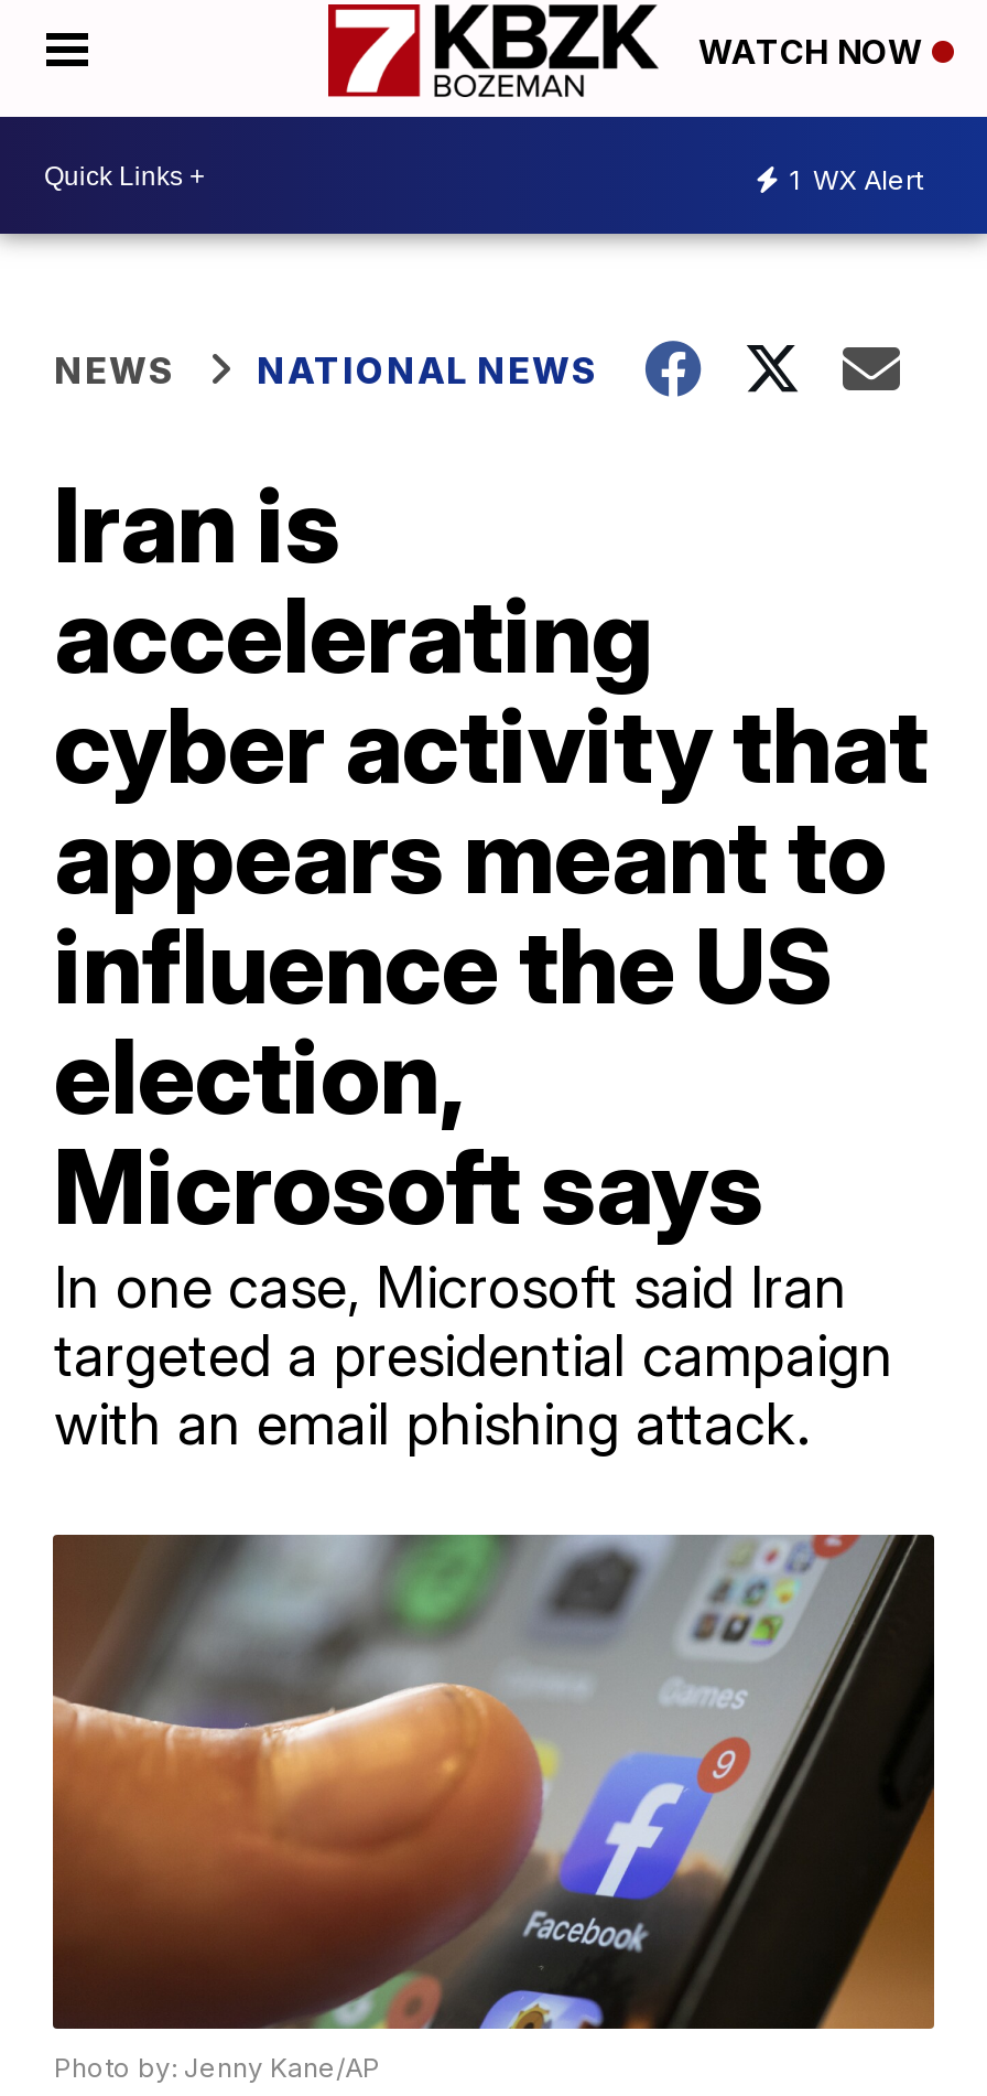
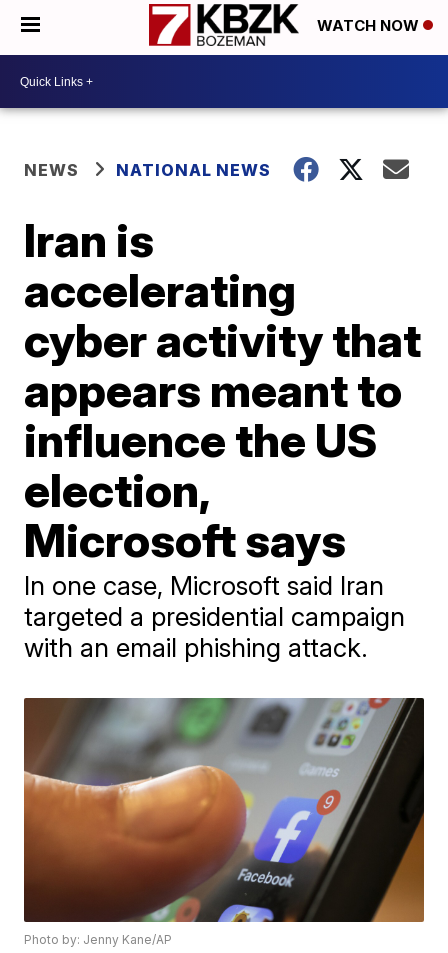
- 1 WX Alert
